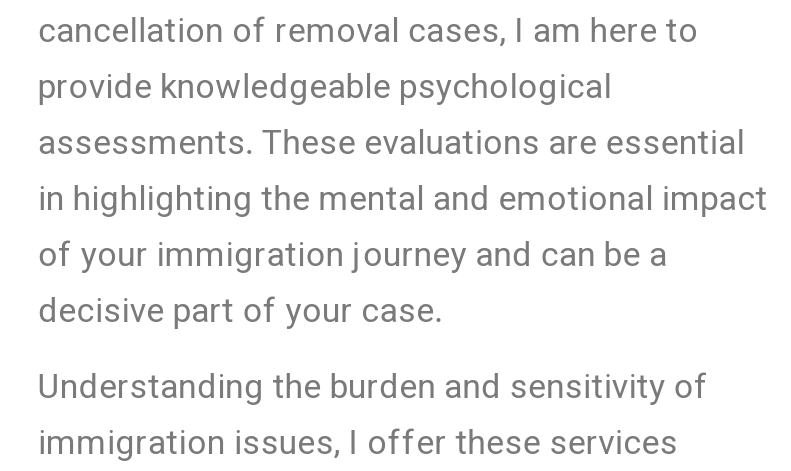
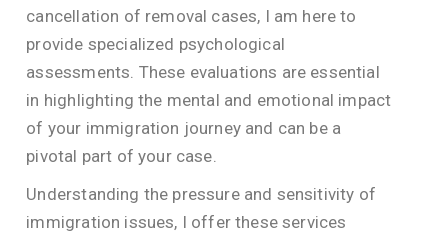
- provide knowledgeable psychological
+ provide specialized psychological

- decisive part of your case.
+ pivotal part of your case.

- Understanding the burden and sensitivity of
+ Understanding the pressure and sensitivity of
